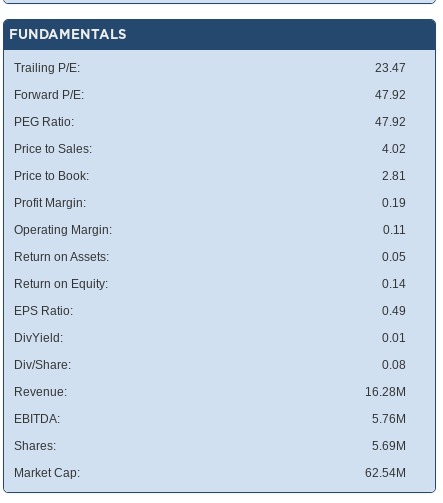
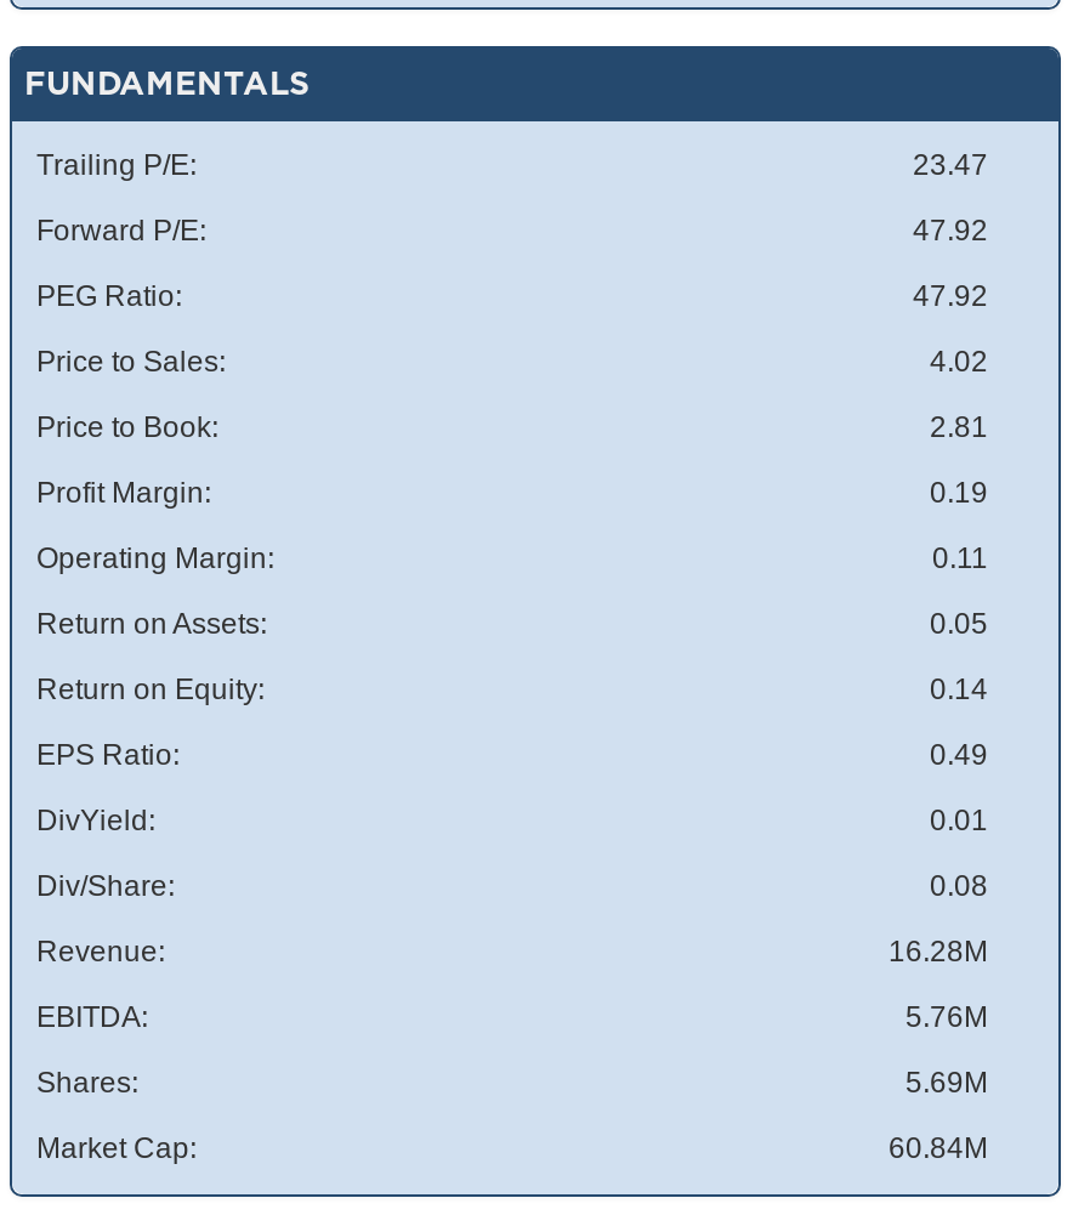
- 62.54M
+ 60.84M
